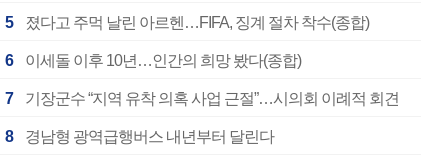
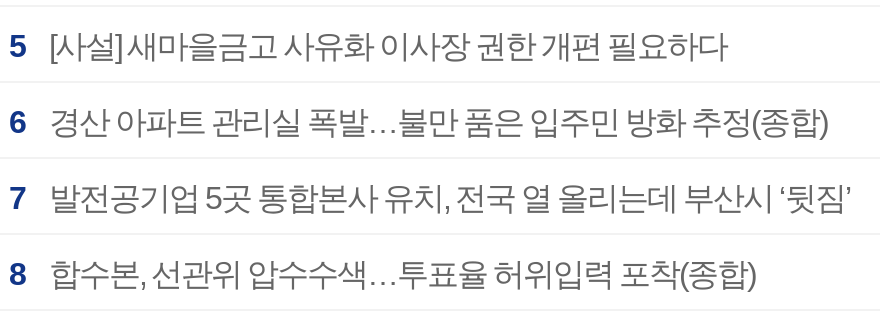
- 졌다고 주먹 날린 아르헨…FIFA, 징계 절차 착수(종합)
+ [사설] 새마을금고 사유화 이사장 권한 개편 필요하다

- 이세돌 이후 10년…인간의 희망 봤다(종합)
+ 경산 아파트 관리실 폭발…불만 품은 입주민 방화 추정(종합)

- 기장군수 “지역 유착 의혹 사업 근절”…시의회 이례적 회견
+ 발전공기업 5곳 통합본사 유치, 전국 열 올리는데 부산시 ‘뒷짐’

- 경남형 광역급행버스 내년부터 달린다
+ 합수본, 선관위 압수수색…투표율 허위입력 포착(종합)
